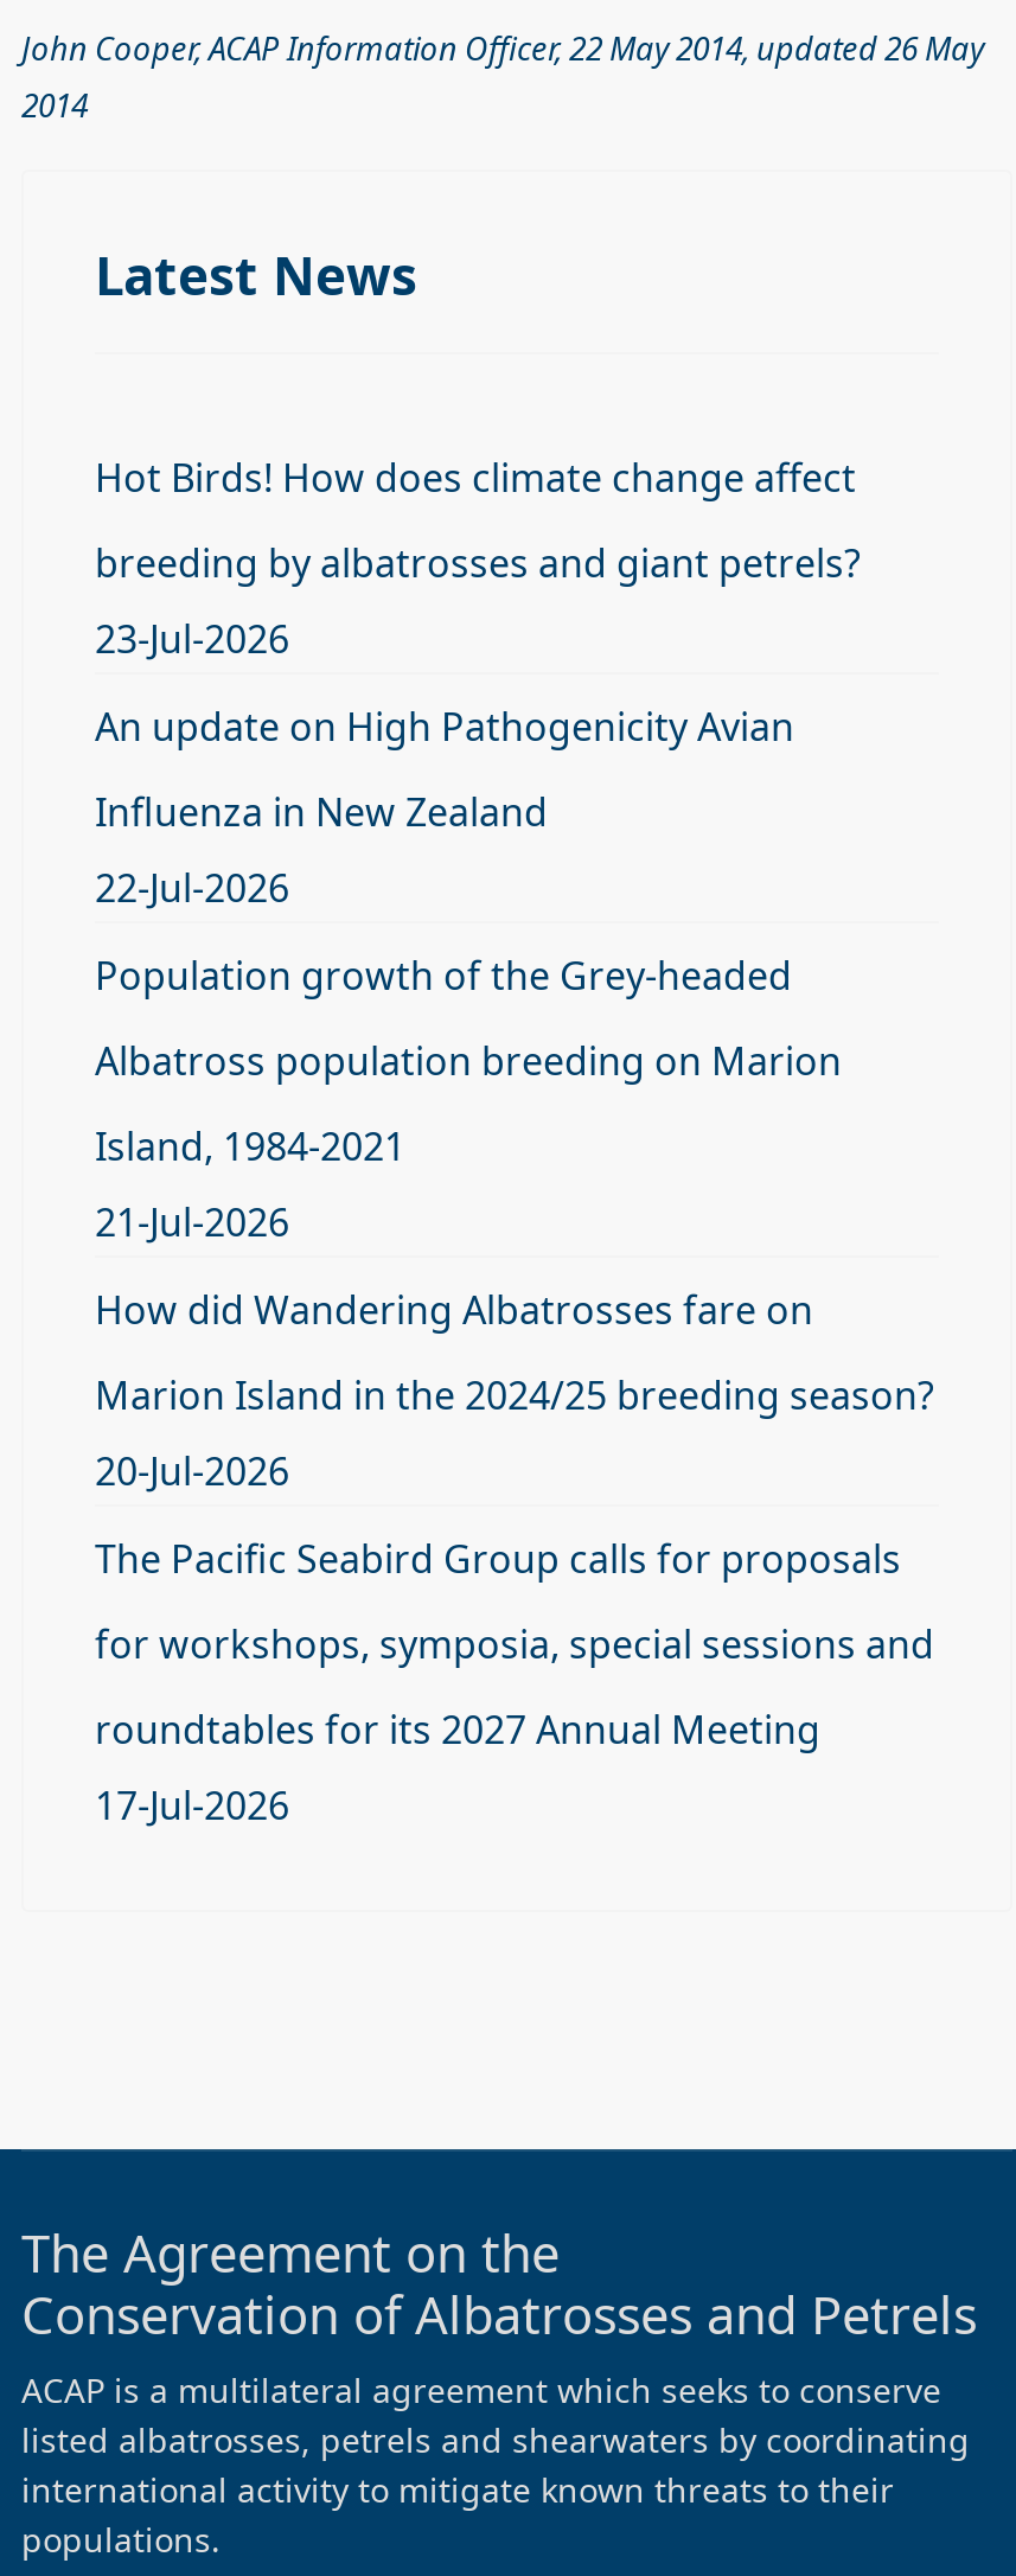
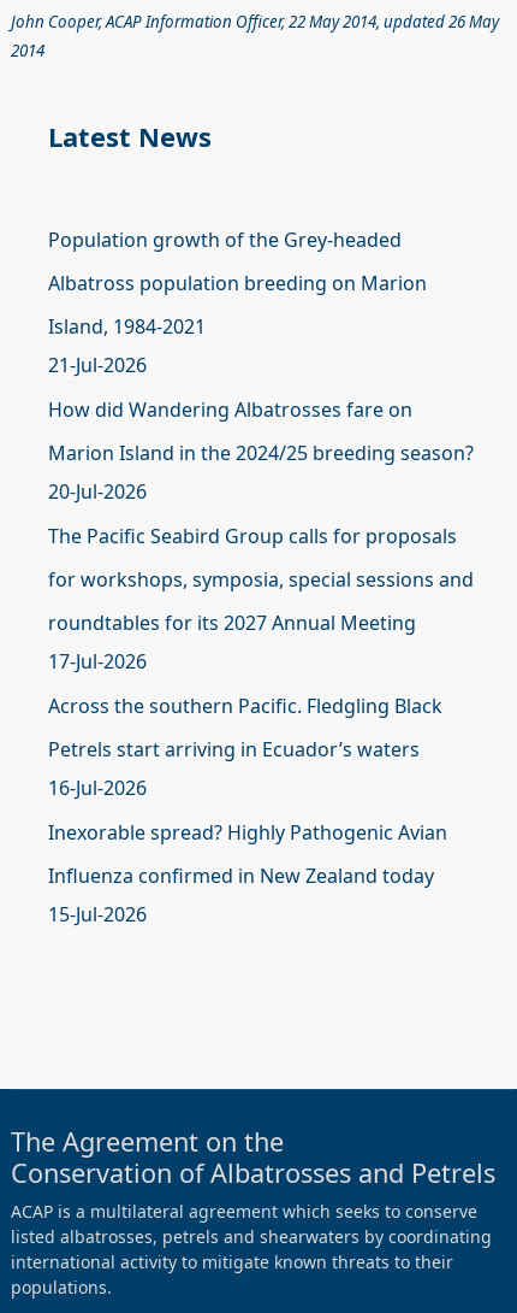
- Hot Birds! How does climate change affect
- breeding by albatrosses and giant petrels?
- 23-Jul-2026
- An update on High Pathogenicity Avian
- Influenza in New Zealand
- 22-Jul-2026

moved up: Population growth of the Grey-headed | Albatross population breeding on Marion | Island, 1984-2021 | ... | roundtables for its 2027 Annual Meeting | 17-Jul-2026

+ Across the southern Pacific. Fledgling Black
+ Petrels start arriving in Ecuador’s waters
+ 16-Jul-2026
+ Inexorable spread? Highly Pathogenic Avian
+ Influenza confirmed in New Zealand today
+ 15-Jul-2026
